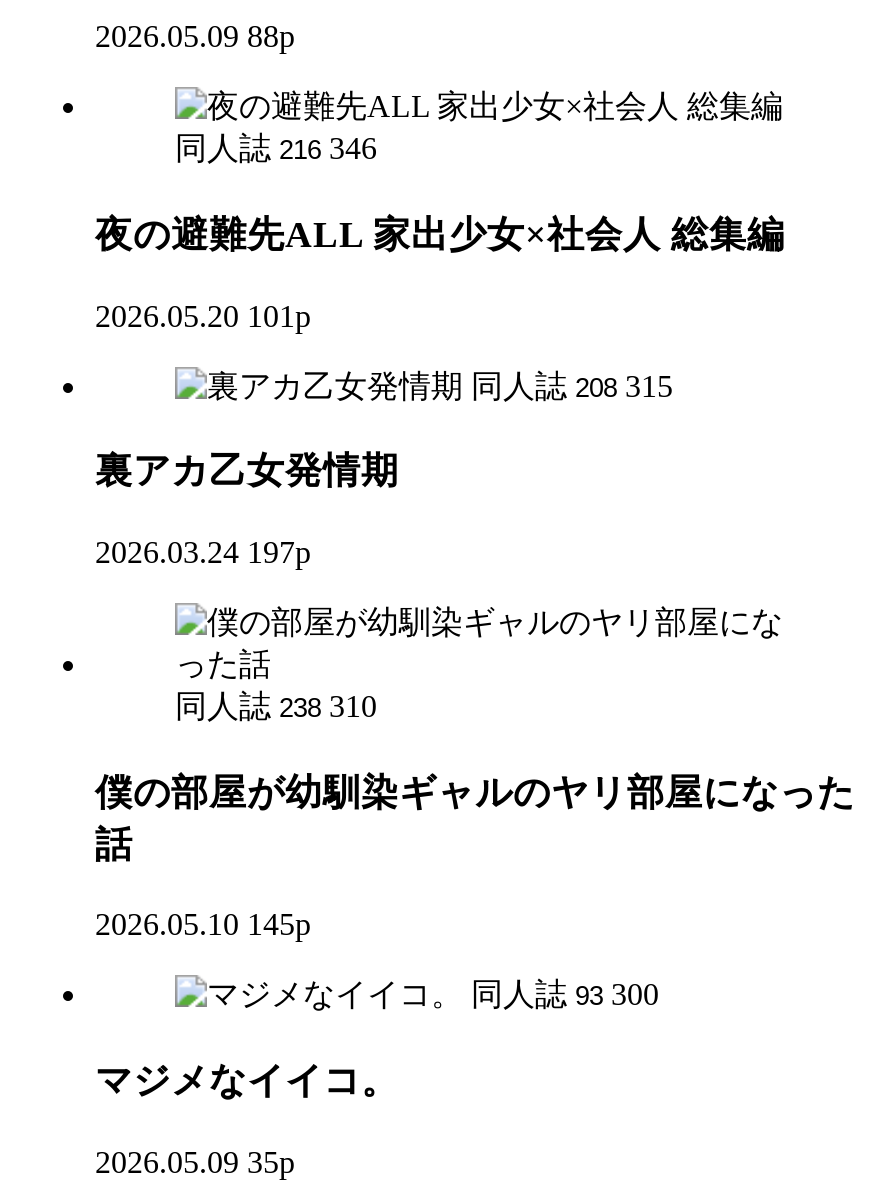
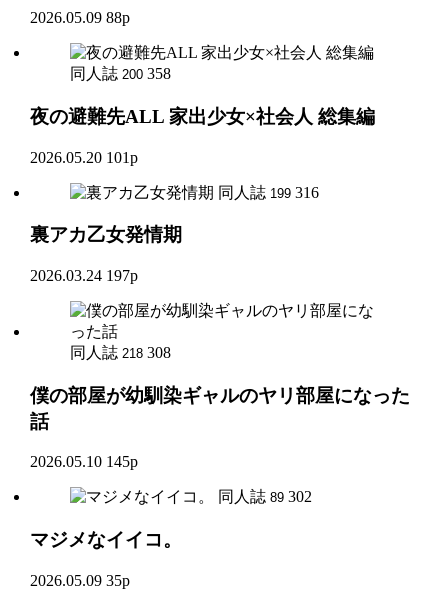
- 同人誌 216 346
+ 同人誌 200 358

- 同人誌 208 315
+ 同人誌 199 316

- 同人誌 238 310
+ 同人誌 218 308

- 同人誌 93 300
+ 同人誌 89 302
